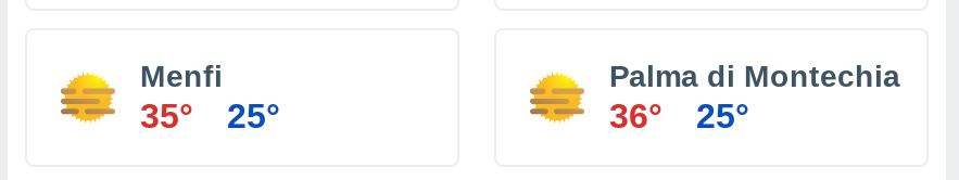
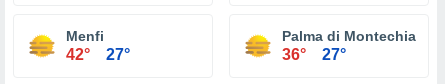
- 35°
+ 42°

- 25°
+ 27°

- 36° 25°
+ 36° 27°
